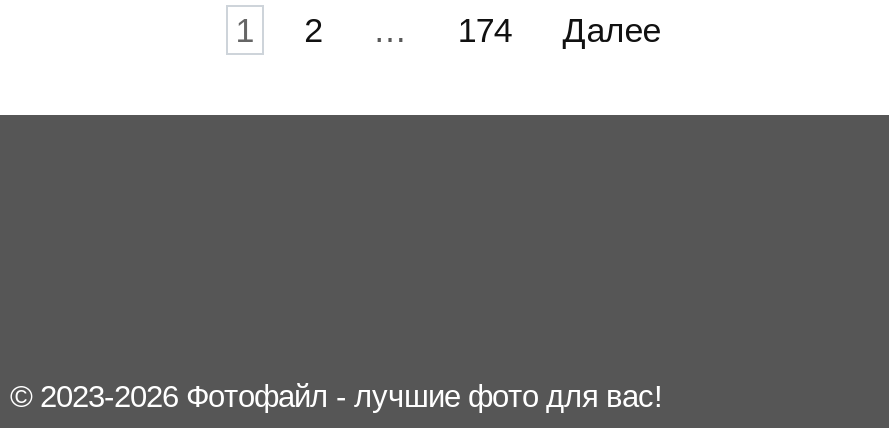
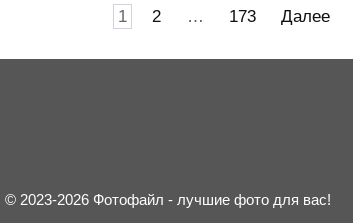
- 174
+ 173
